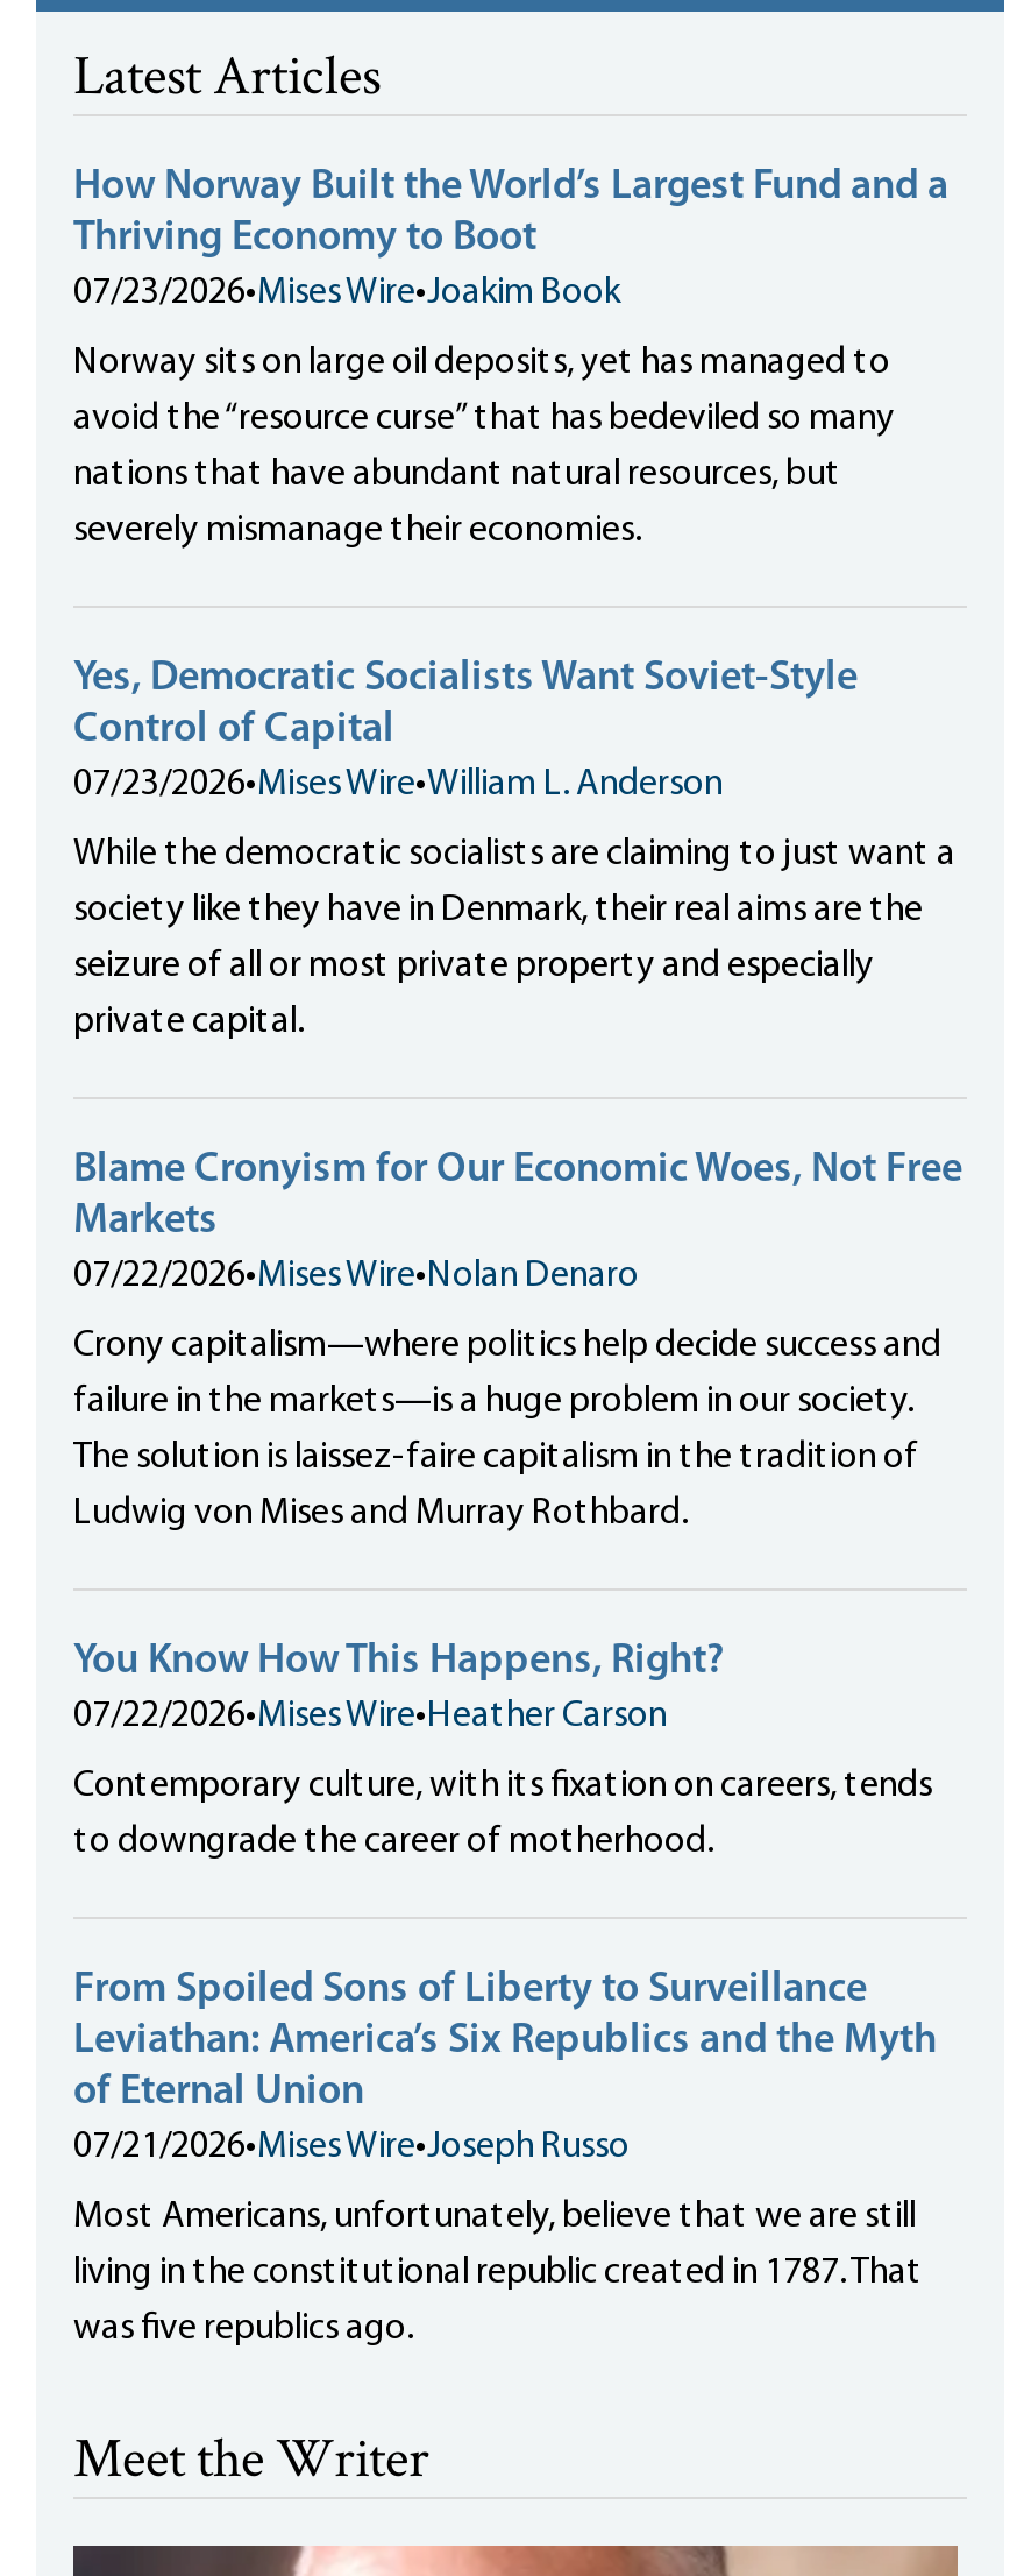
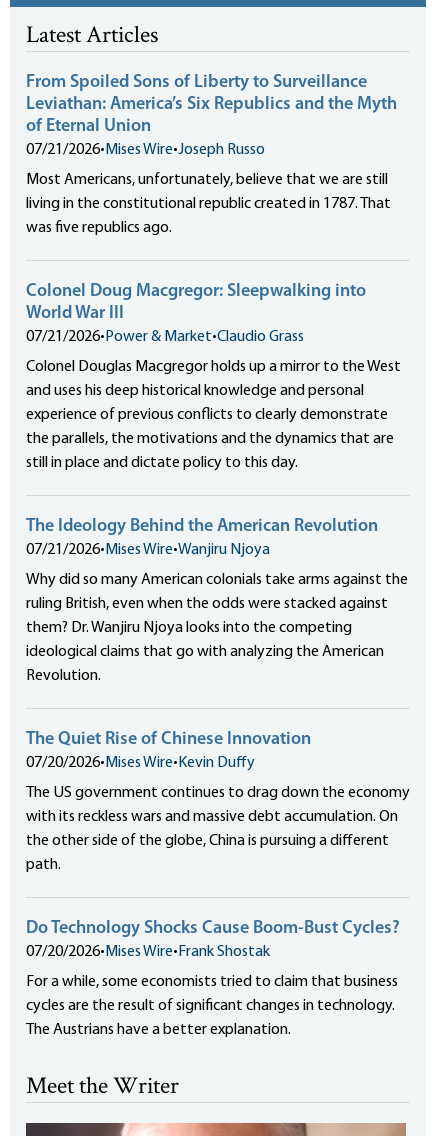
- How Norway Built the World’s Largest Fund and a
- Thriving Economy to Boot
- 07/23/2026•Mises Wire•Joakim Book
- Norway sits on large oil deposits, yet has managed to
- avoid the “resource curse” that has bedeviled so many
- nations that have abundant natural resources, but
- severely mismanage their economies.
- Yes, Democratic Socialists Want Soviet-Style
- Control of Capital
- 07/23/2026•Mises Wire•William L. Anderson
- While the democratic socialists are claiming to just want a
- society like they have in Denmark, their real aims are the
- seizure of all or most private property and especially
- private capital.
- Blame Cronyism for Our Economic Woes, Not Free
- Markets
- 07/22/2026•Mises Wire•Nolan Denaro
- Crony capitalism—where politics help decide success and
- failure in the markets—is a huge problem in our society.
- The solution is laissez-faire capitalism in the tradition of
- Ludwig von Mises and Murray Rothbard.
- You Know How This Happens, Right?
- 07/22/2026•Mises Wire•Heather Carson
- Contemporary culture, with its fixation on careers, tends
- to downgrade the career of motherhood.

moved up: From Spoiled Sons of Liberty to Surveillance | Leviathan: America’s Six Republics and the Myth | of Eternal Union | 07/21/2026•Mises Wire•Joseph Russo | Most Americans, unfortunately, believe that we are still | living in the constitutional republic created in 1787. That | was five republics ago.

+ Colonel Doug Macgregor: Sleepwalking into
+ World War III
+ 07/21/2026• Power & Market•Claudio Grass
+ Colonel Douglas Macgregor holds up a mirror to the West
+ and uses his deep historical knowledge and personal
+ experience of previous conflicts to clearly demonstrate
+ the parallels, the motivations and the dynamics that are
+ still in place and dictate policy to this day.
+ The Ideology Behind the American Revolution
+ 07/21/2026• Mises Wire•Wanjiru Njoya
+ Why did so many American colonials take arms against the
+ ruling British, even when the odds were stacked against
+ them? Dr. Wanjiru Njoya looks into the competing
+ ideological claims that go with analyzing the American
+ Revolution.
+ The Quiet Rise of Chinese Innovation
+ 07/20/2026• Mises Wire• Kevin Duffy
+ The US government continues to drag down the economy
+ with its reckless wars and massive debt accumulation. On
+ the other side of the globe, China is pursuing a different
+ path.
+ Do Technology Shocks Cause Boom-Bust Cycles?
+ 07/20/2026• Mises Wire• Frank Shostak
+ For a while, some economists tried to claim that business
+ cycles are the result of significant changes in technology.
+ The Austrians have a better explanation.
